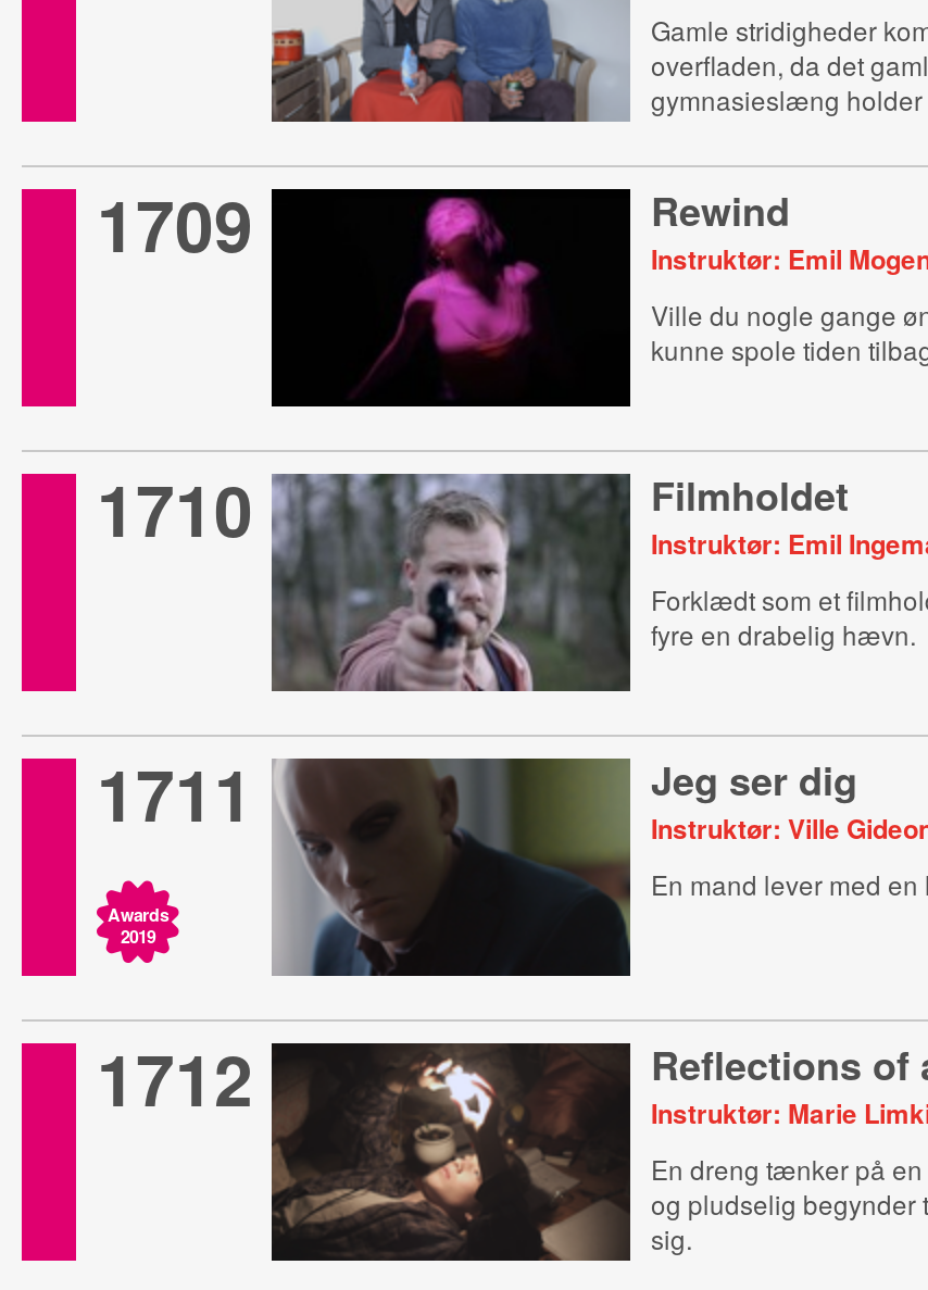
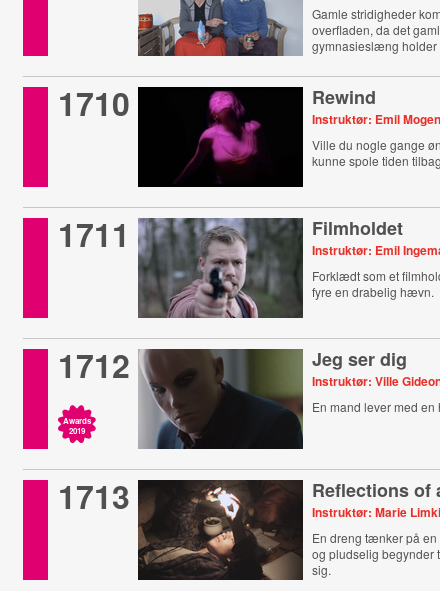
- 1709
+ 1710

- 1710
+ 1711

- 1711
+ 1712

- 1712
+ 1713
